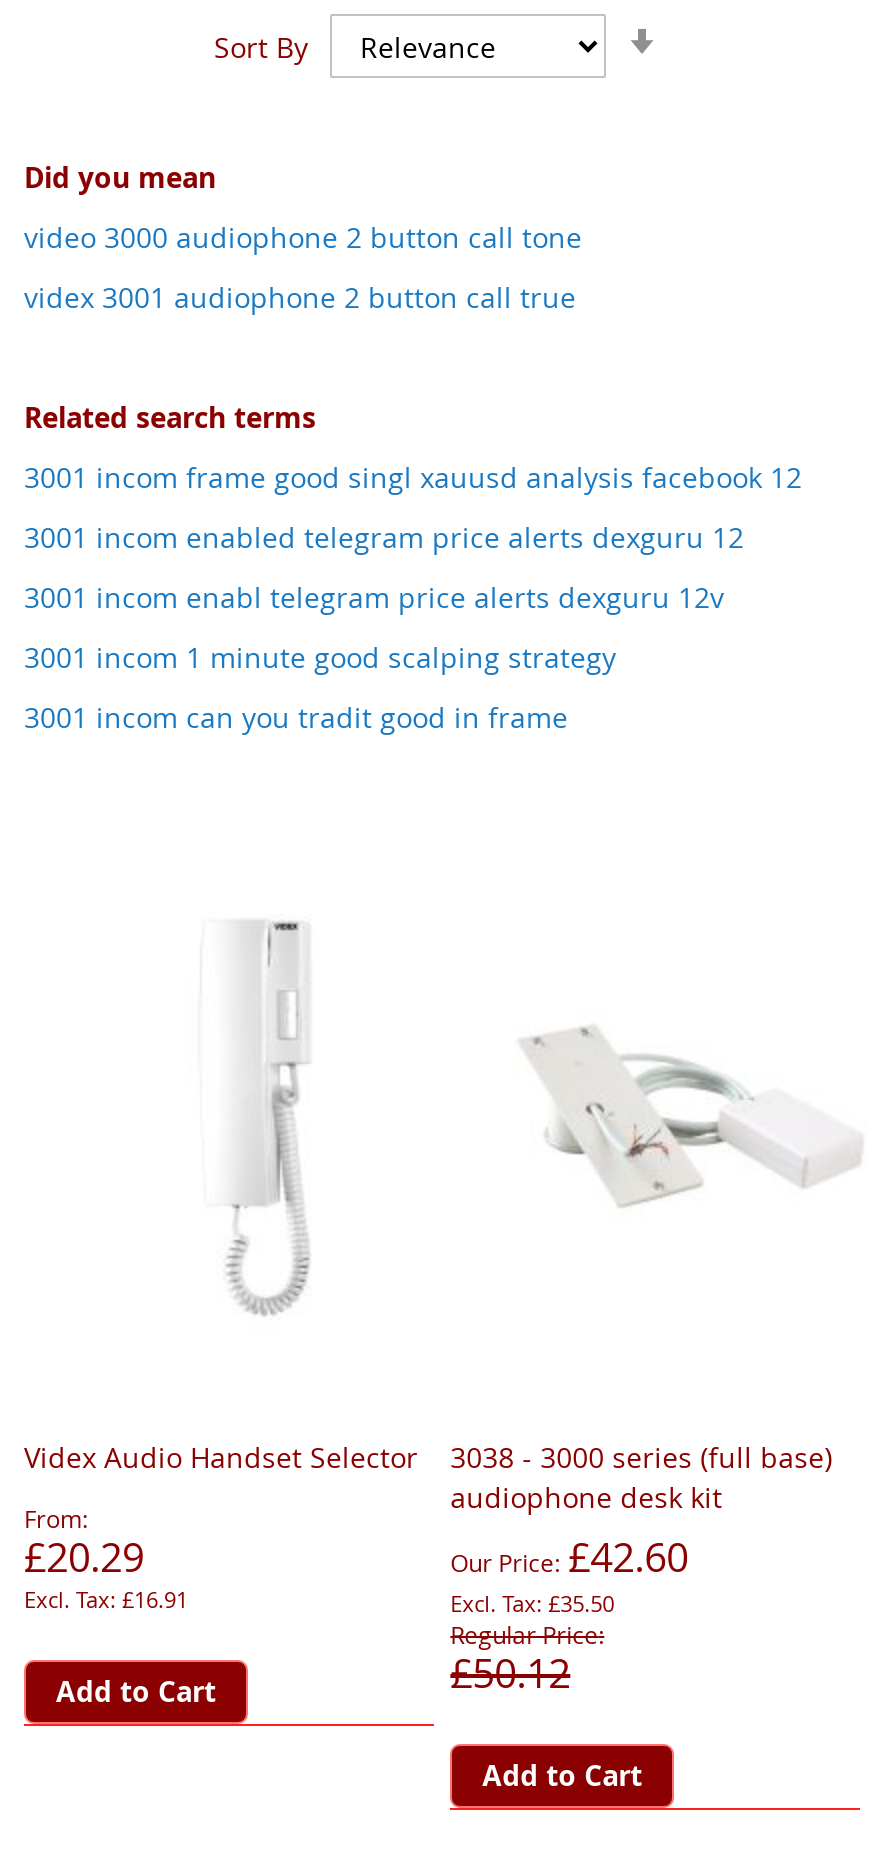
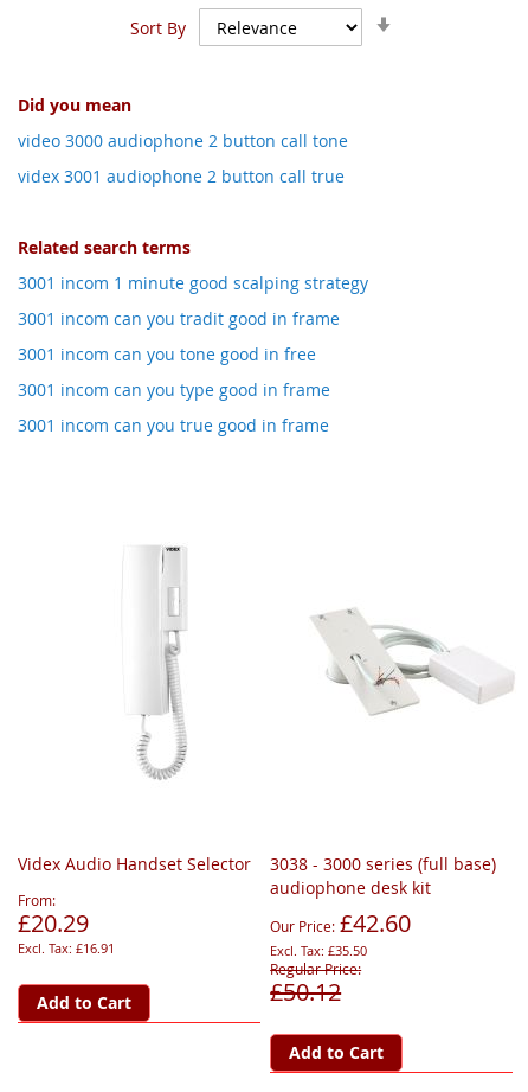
- 3001 incom frame good singl xauusd analysis facebook 12
- 3001 incom enabled telegram price alerts dexguru 12
- 3001 incom enabl telegram price alerts dexguru 12v

moved up: 3001 incom 1 minute good scalping strategy | 3001 incom can you tradit good in frame

+ 3001 incom can you tone good in free
+ 3001 incom can you type good in frame
+ 3001 incom can you true good in frame
